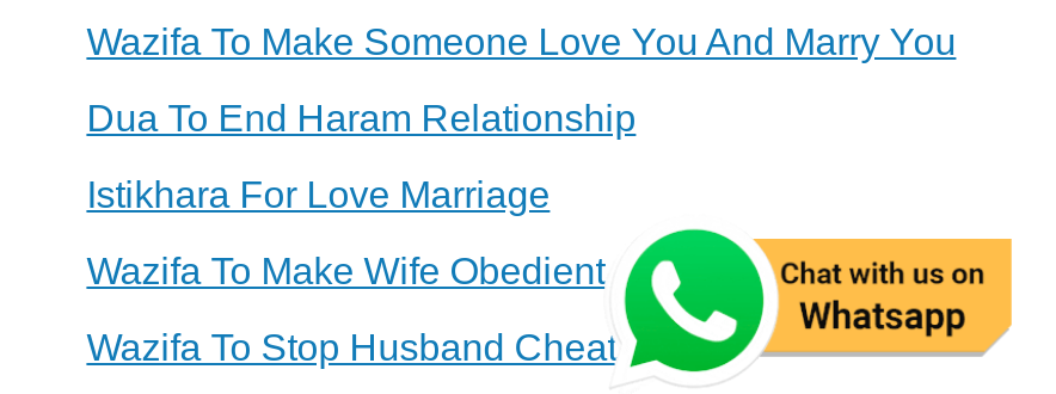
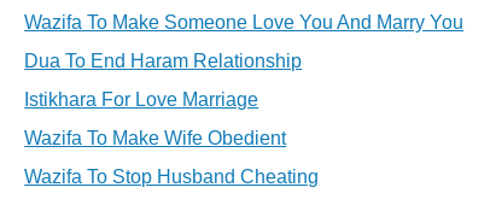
- [image]
